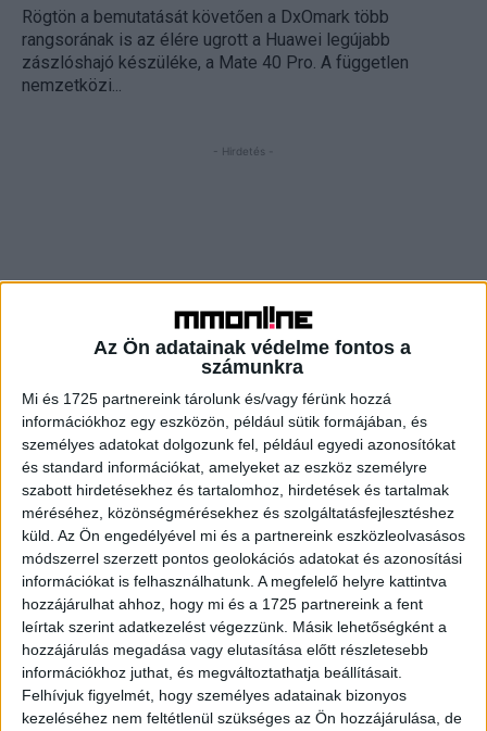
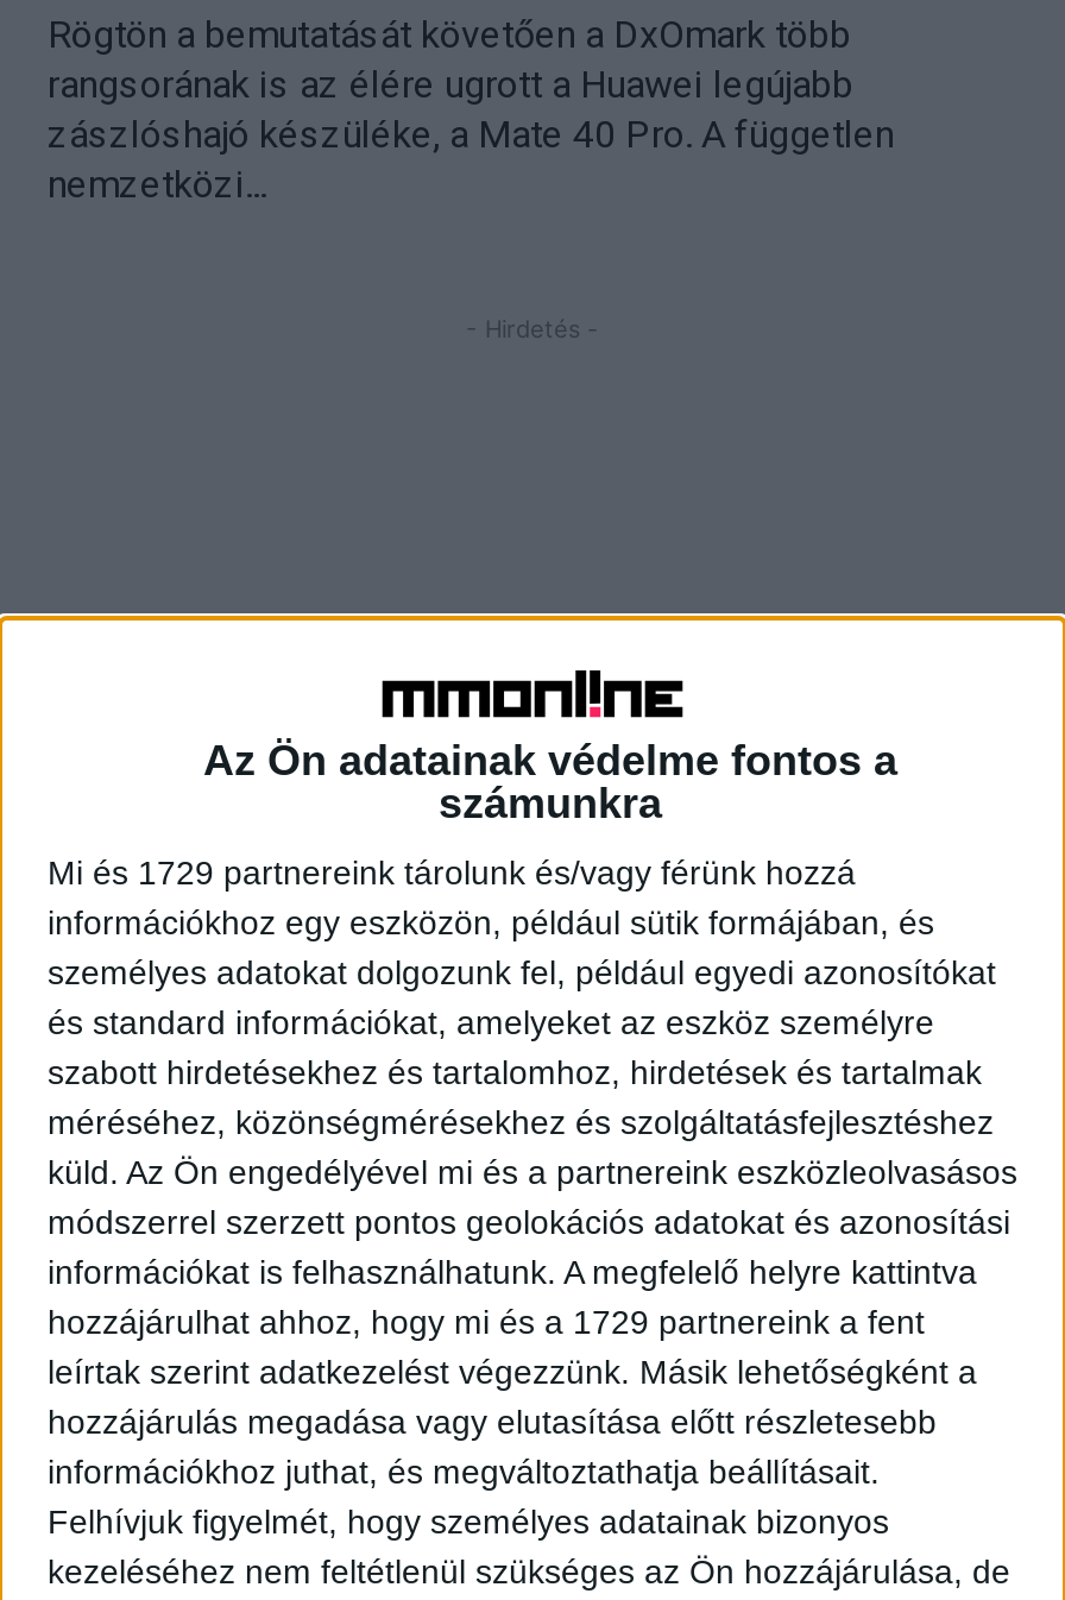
- Mi és 1725 partnereink tárolunk és/vagy férünk hozzá
+ Mi és 1729 partnereink tárolunk és/vagy férünk hozzá

- hozzájárulhat ahhoz, hogy mi és a 1725 partnereink a fent
+ hozzájárulhat ahhoz, hogy mi és a 1729 partnereink a fent
